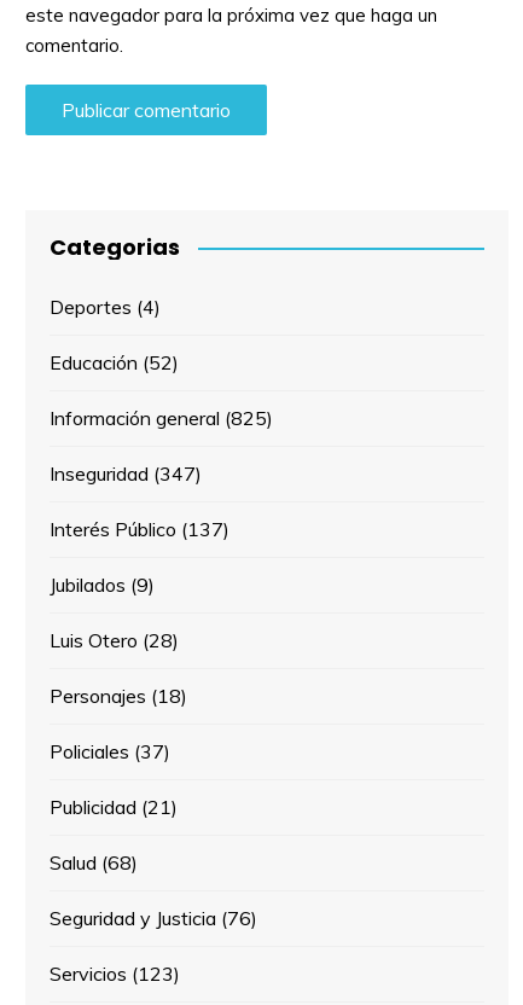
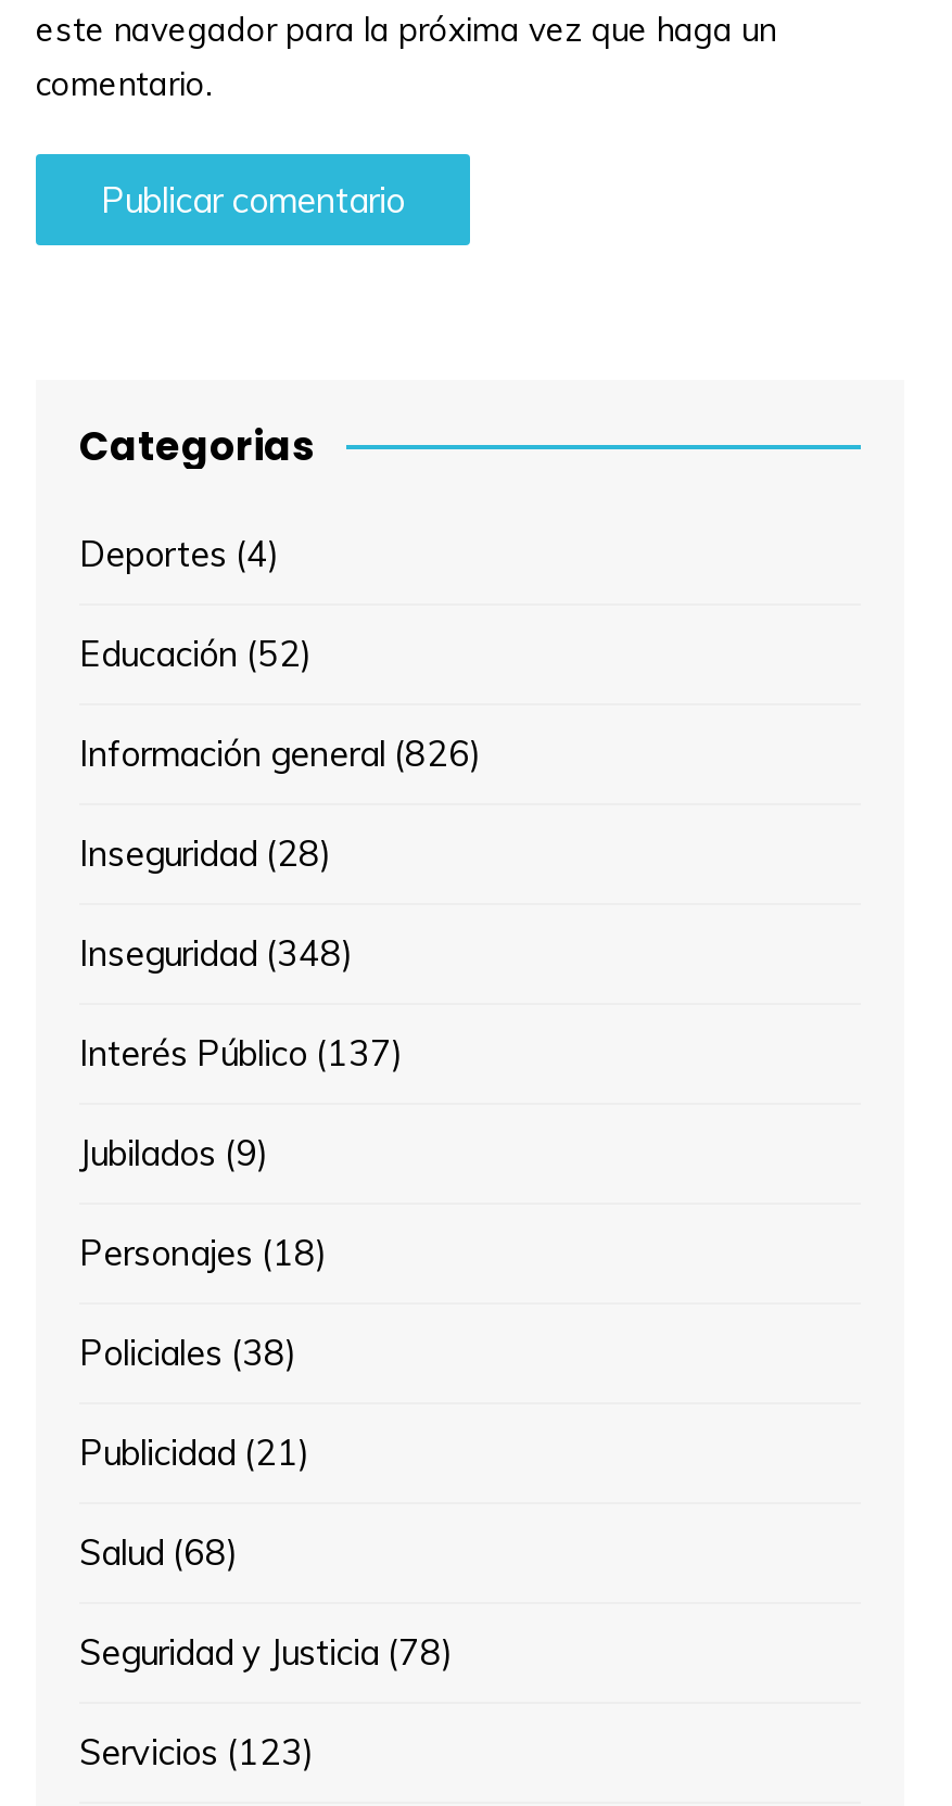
- Información general (825)
- Inseguridad (347)
+ Información general (826)
+ Inseguridad (28)
+ Inseguridad (348)

moved down: Interés Público (137) | Jubilados (9)

- Luis Otero (28)

- Policiales (37)
+ Policiales (38)

- Seguridad y Justicia (76)
+ Seguridad y Justicia (78)
